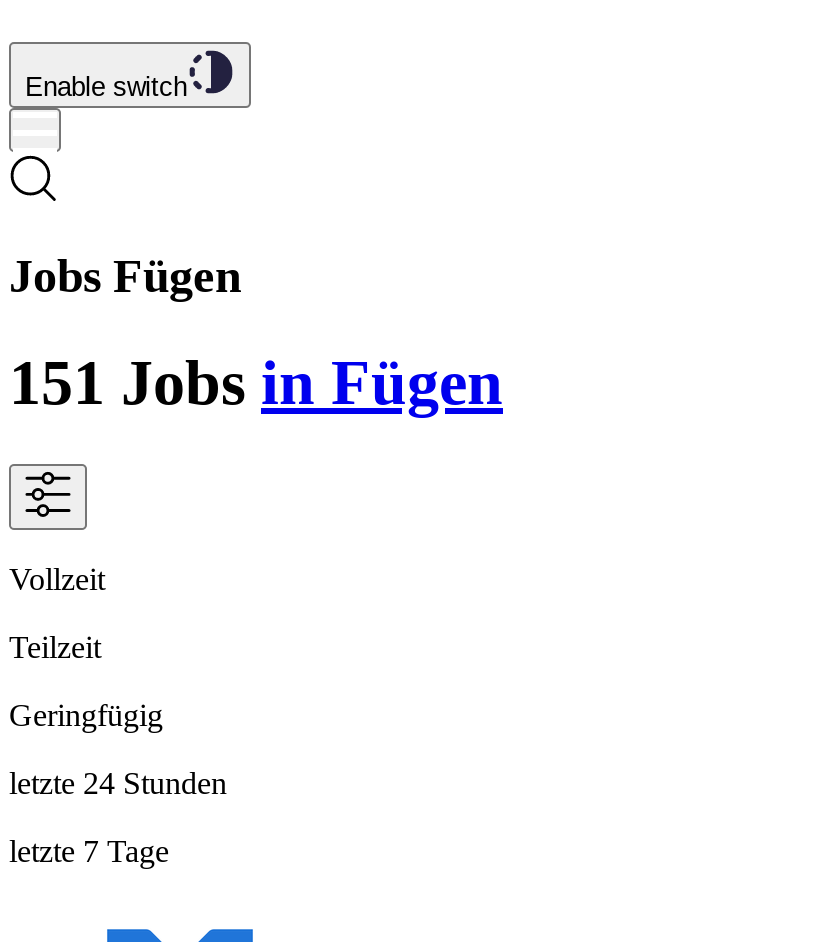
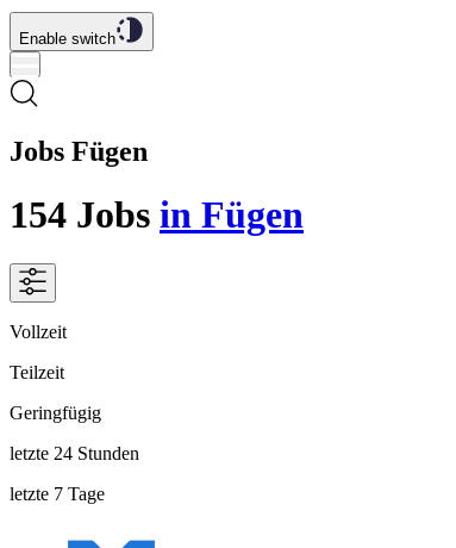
- 151 Jobs in Fügen
+ 154 Jobs in Fügen
